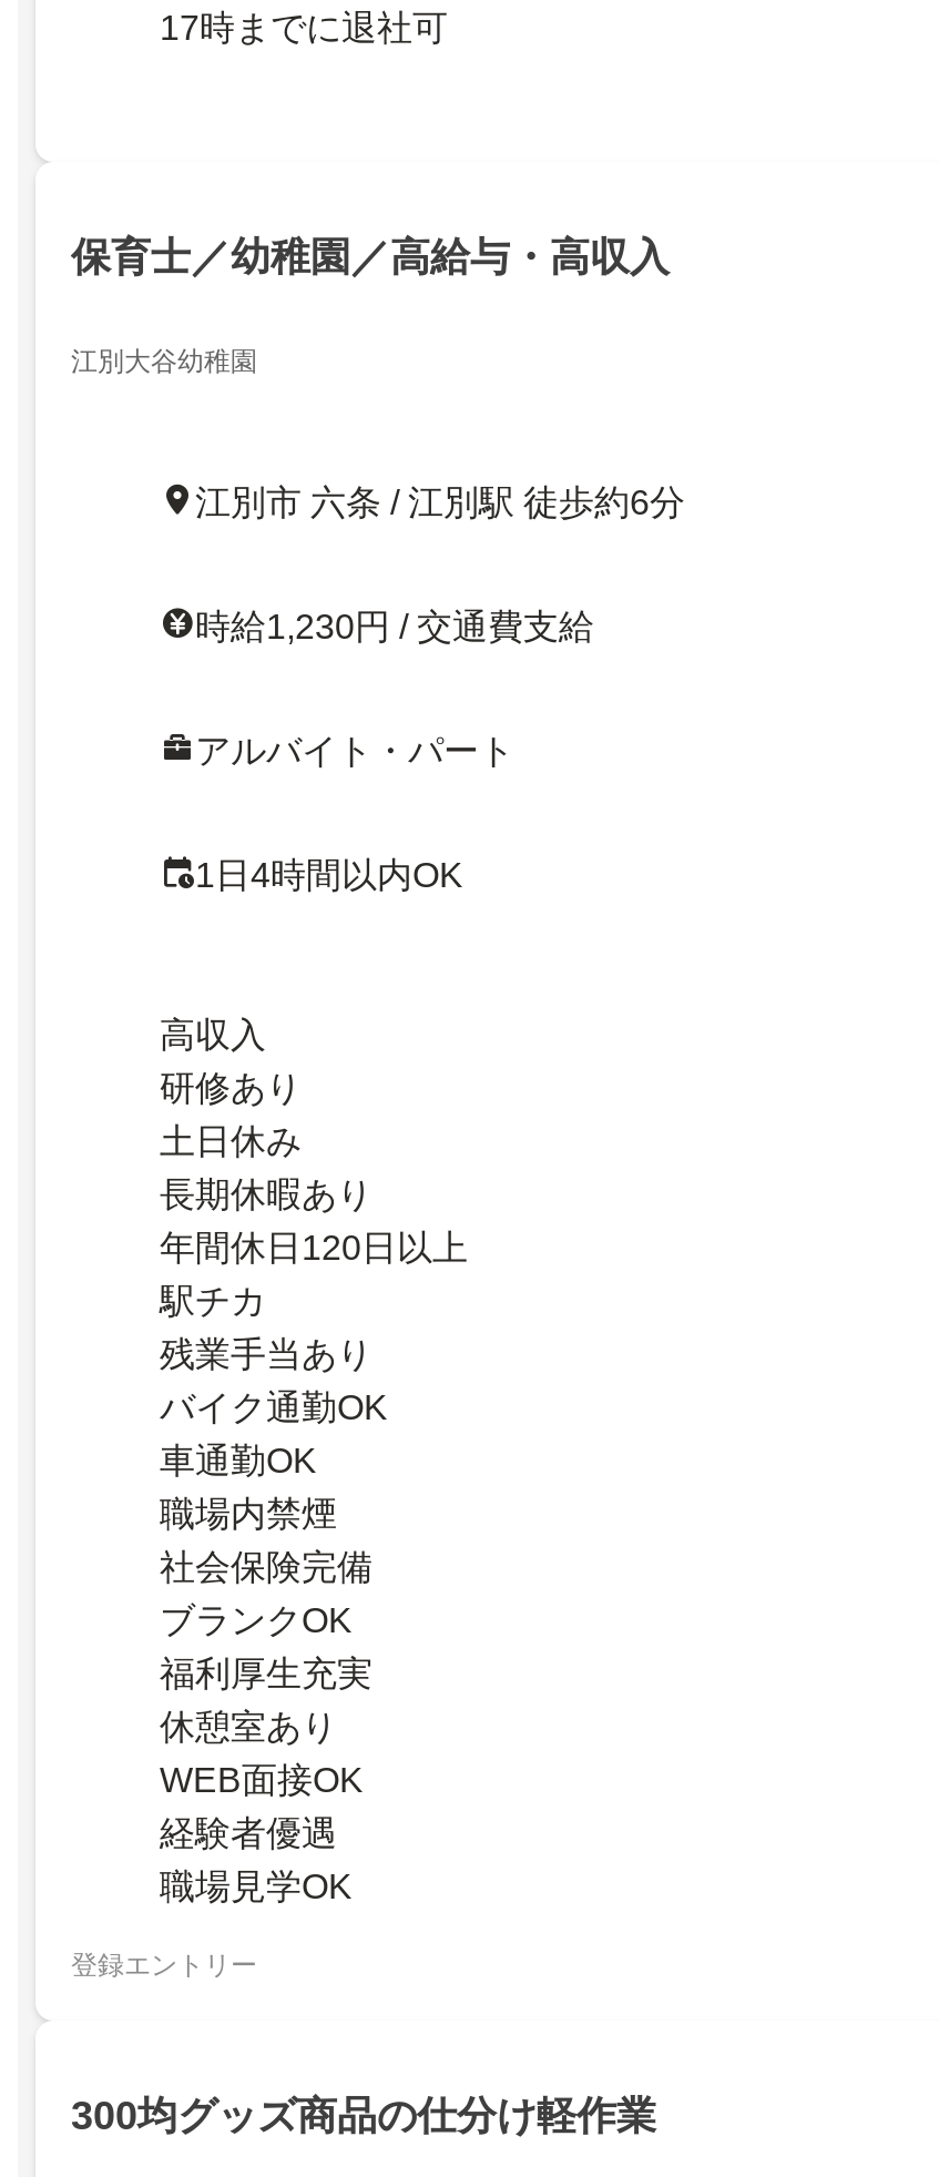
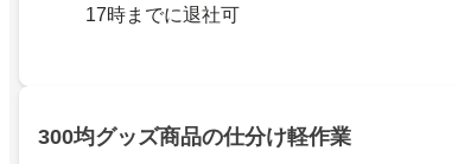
- 保育士／幼稚園／高給与・高収入
- 江別大谷幼稚園

- 江別市 六条 / 江別駅 徒歩約6分
- 時給1,230円 / 交通費支給
- アルバイト・パート
- 1日4時間以内OK

- 高収入
- 研修あり
- 土日休み
- 長期休暇あり
- 年間休日120日以上
- 駅チカ
- 残業手当あり
- バイク通勤OK
- 車通勤OK
- 職場内禁煙
- 社会保険完備
- ブランクOK
- 福利厚生充実
- 休憩室あり
- WEB面接OK
- 経験者優遇
- 職場見学OK
- 登録エントリー
